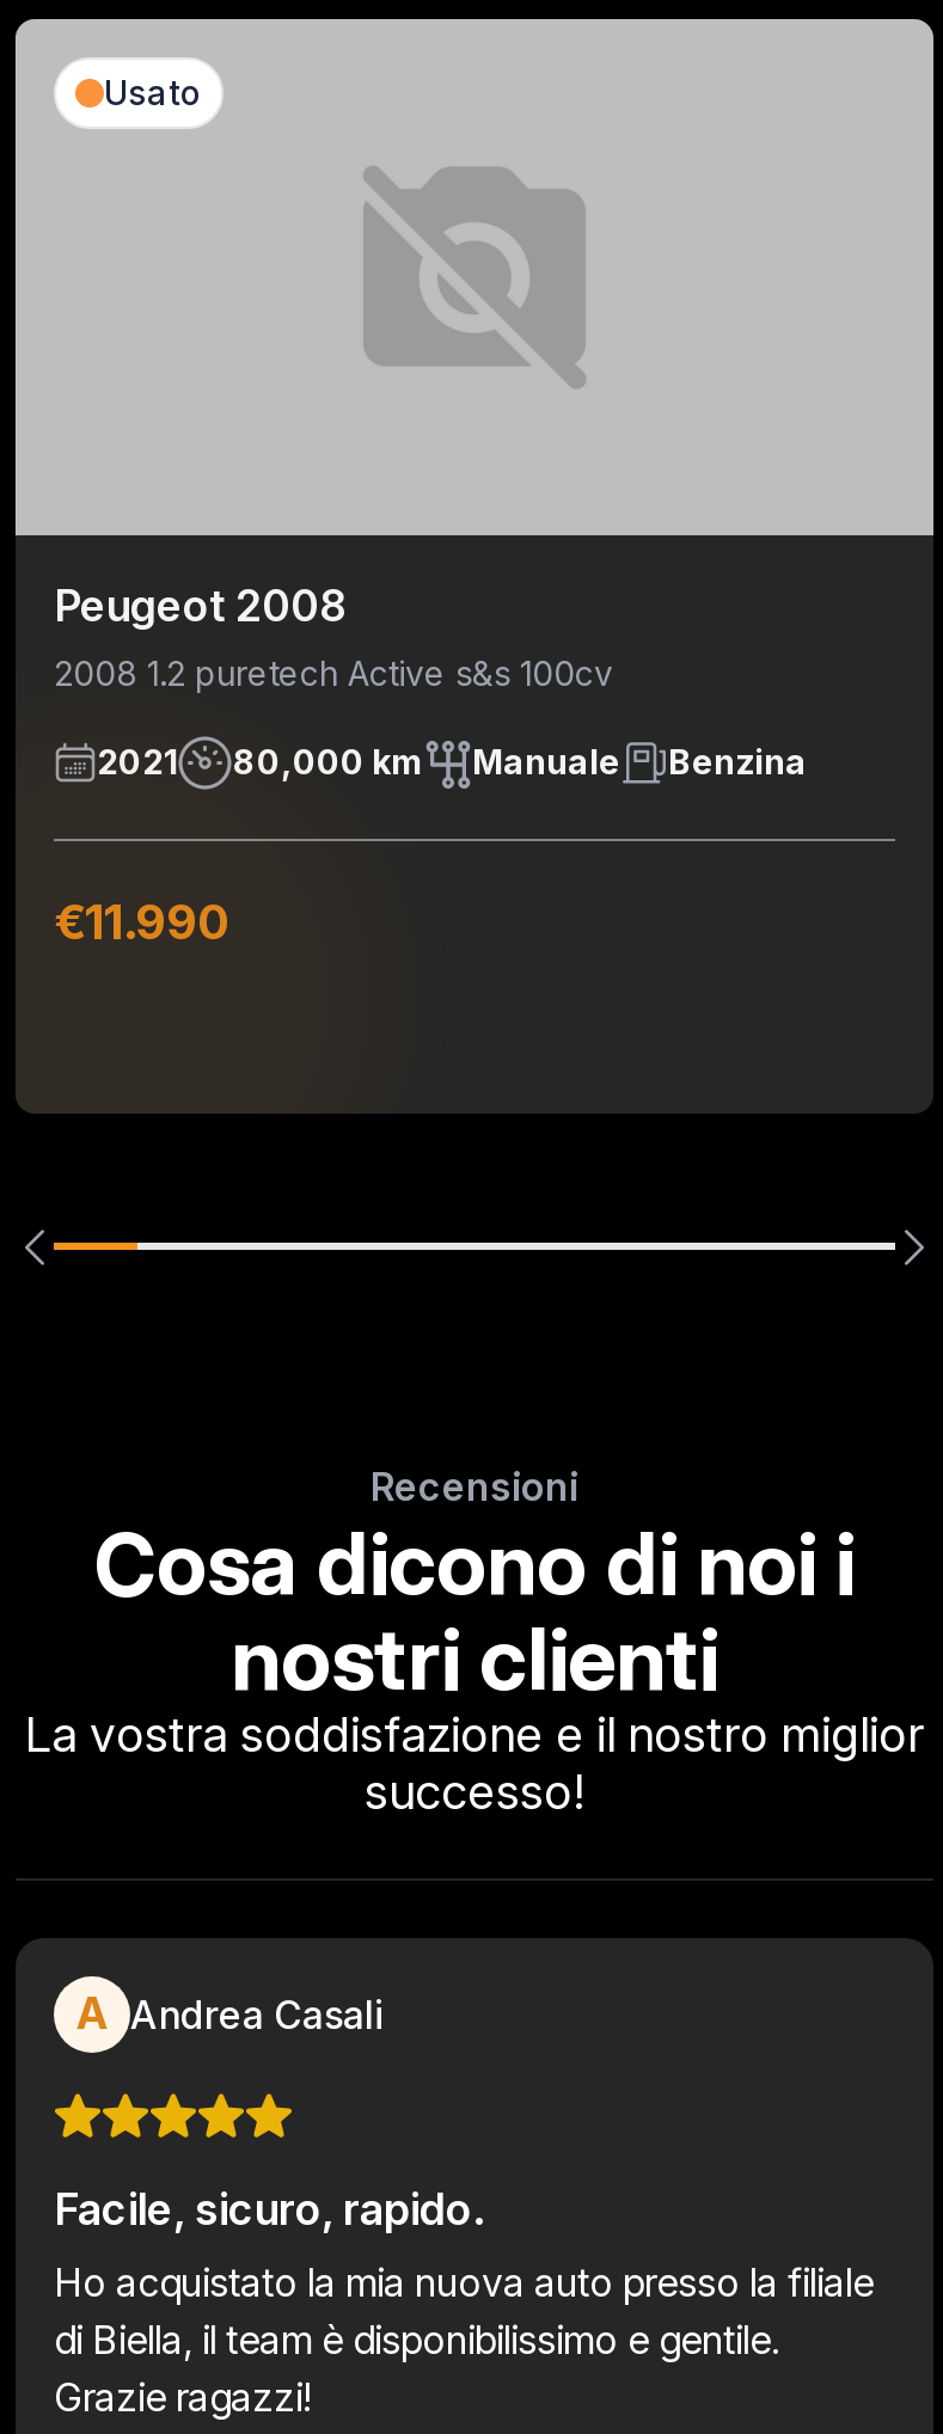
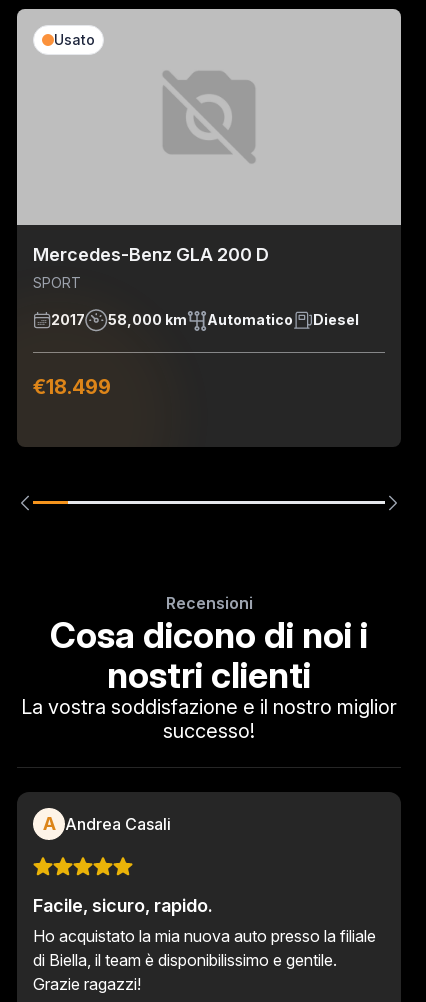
- Peugeot 2008
- 2008 1.2 puretech Active s&s 100cv
+ Mercedes-Benz GLA 200 D
+ SPORT

- 2021
- 80,000 km
- Manuale
- Benzina
+ 2017
+ 58,000 km
+ Automatico
+ Diesel

- €11.990
+ €18.499
